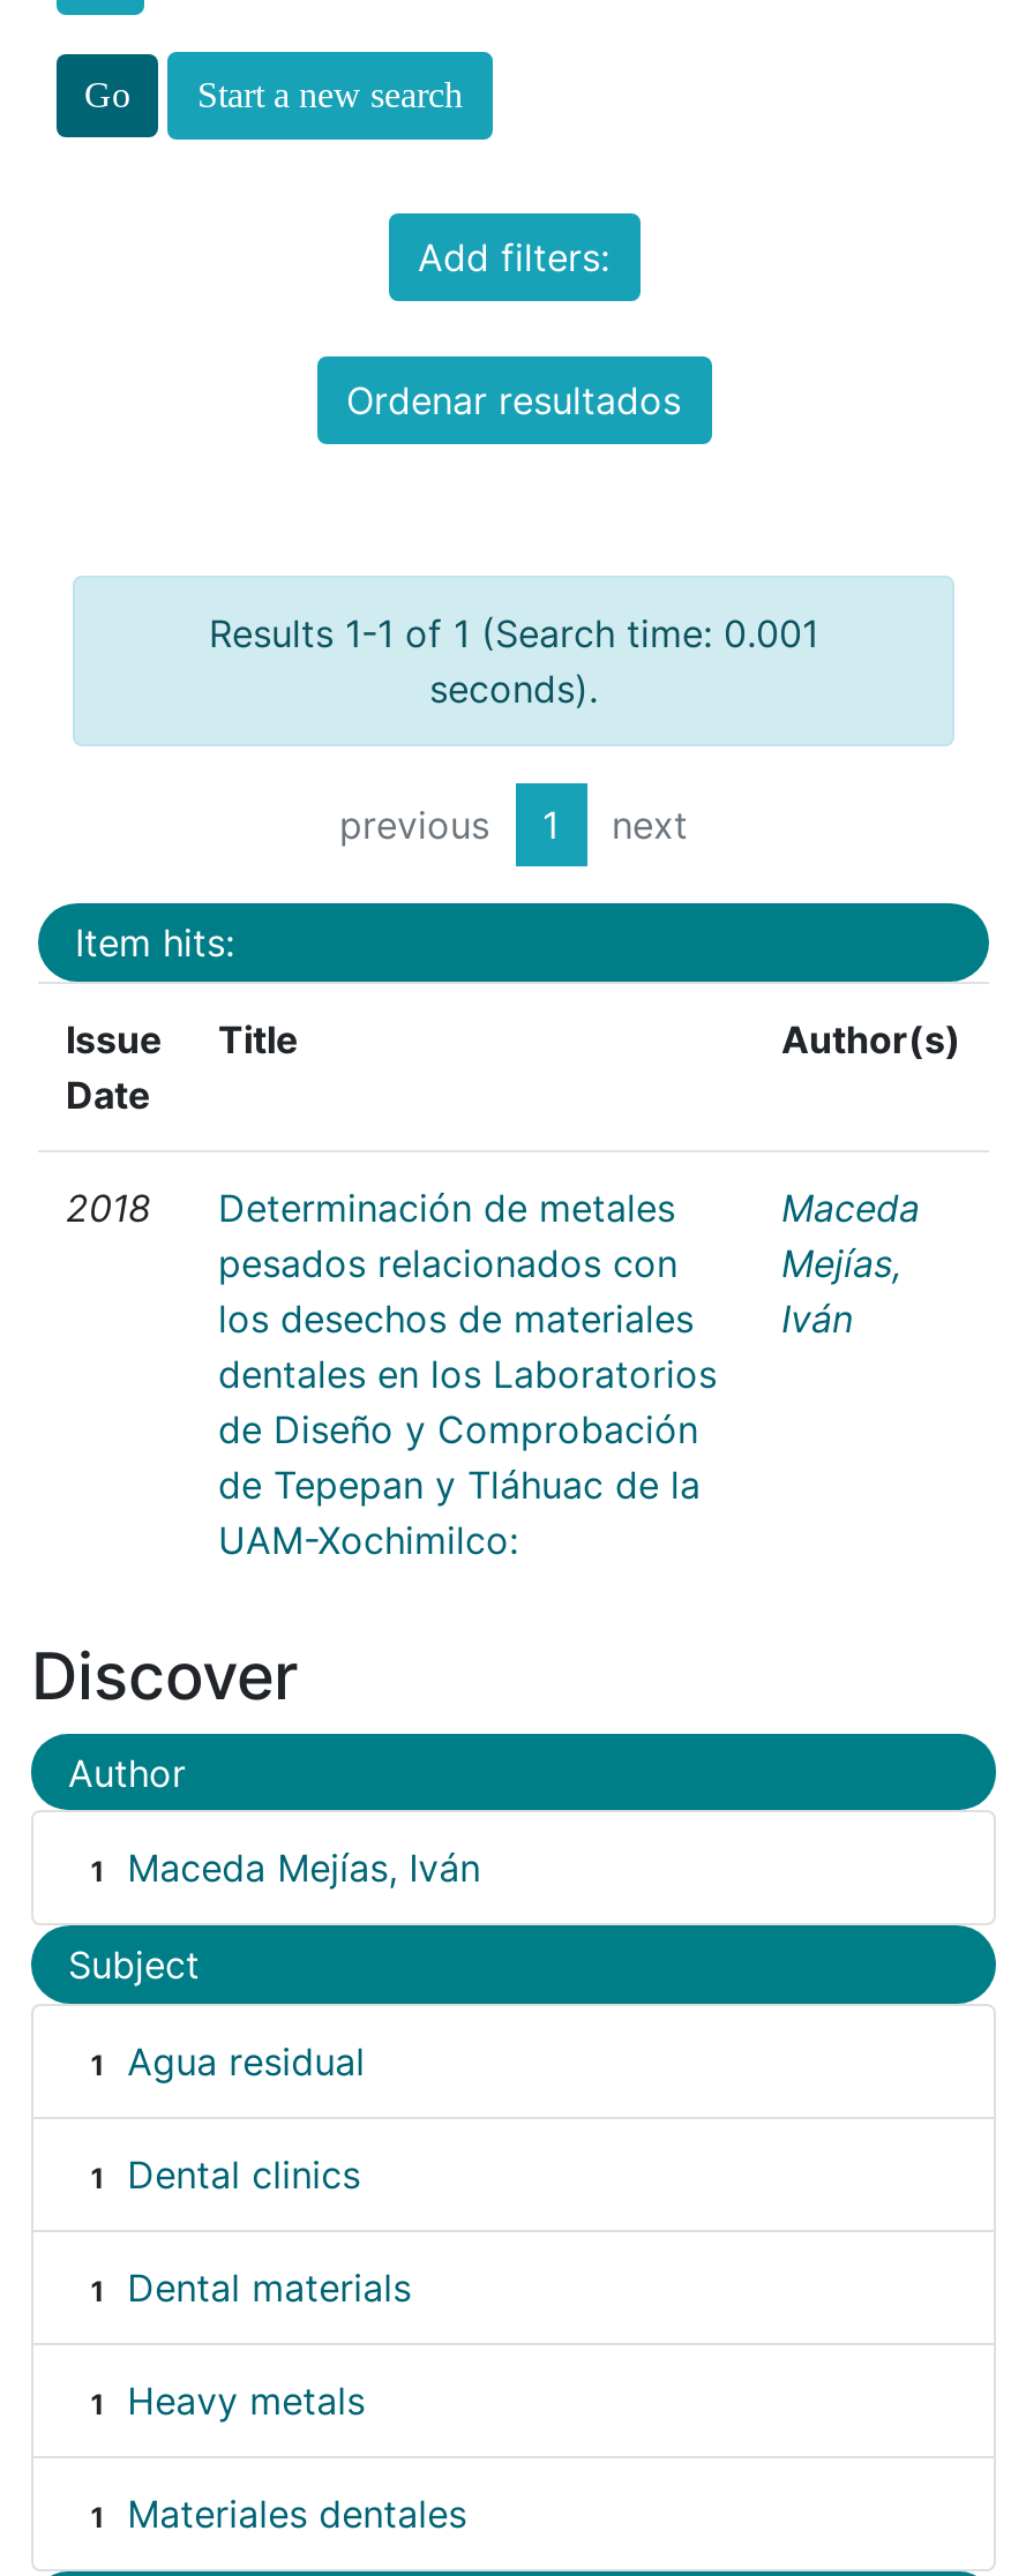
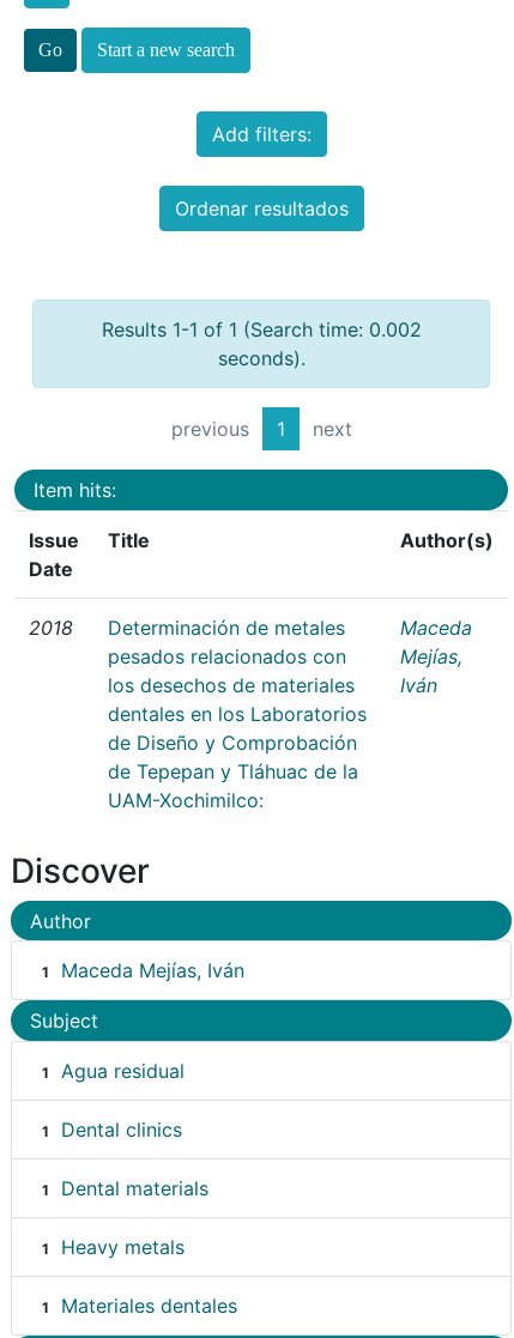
- Results 1-1 of 1 (Search time: 0.001
+ Results 1-1 of 1 (Search time: 0.002
